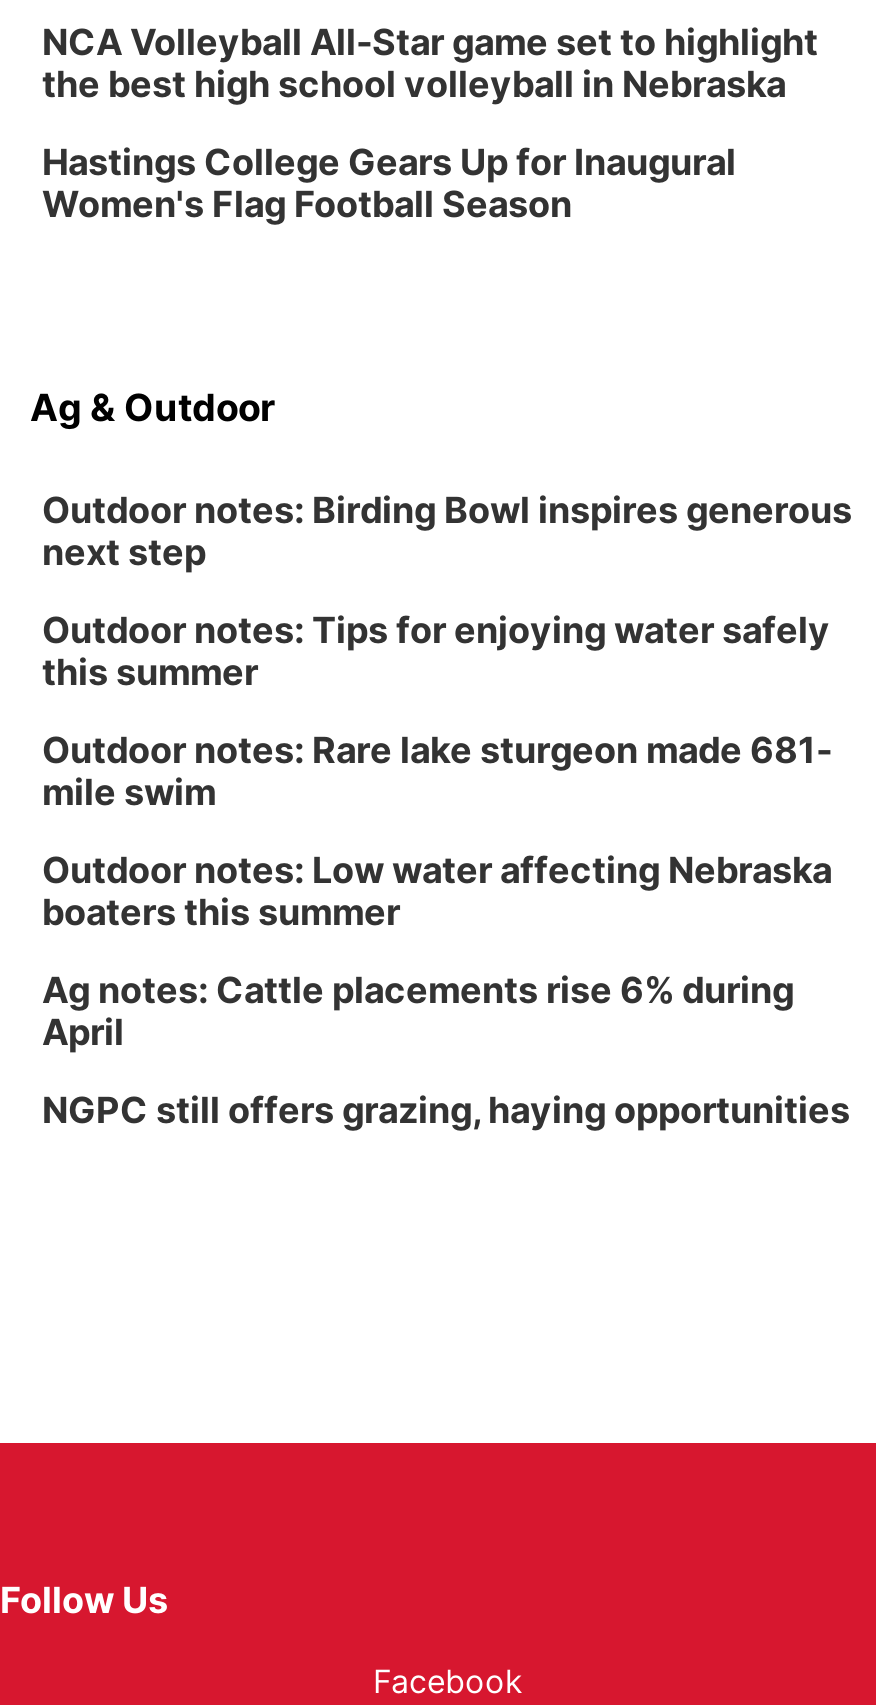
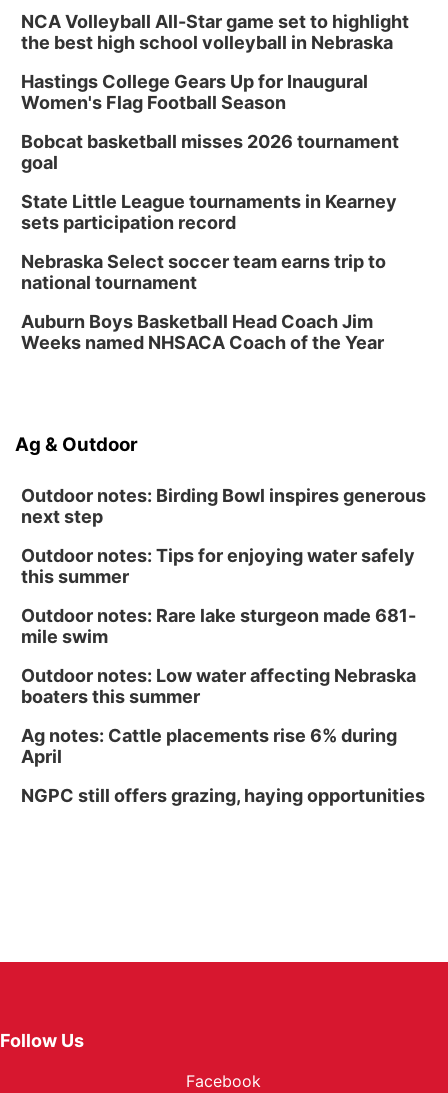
+ Bobcat basketball misses 2026 tournament
+ goal
+ State Little League tournaments in Kearney
+ sets participation record
+ Nebraska Select soccer team earns trip to
+ national tournament
+ Auburn Boys Basketball Head Coach Jim
+ Weeks named NHSACA Coach of the Year
